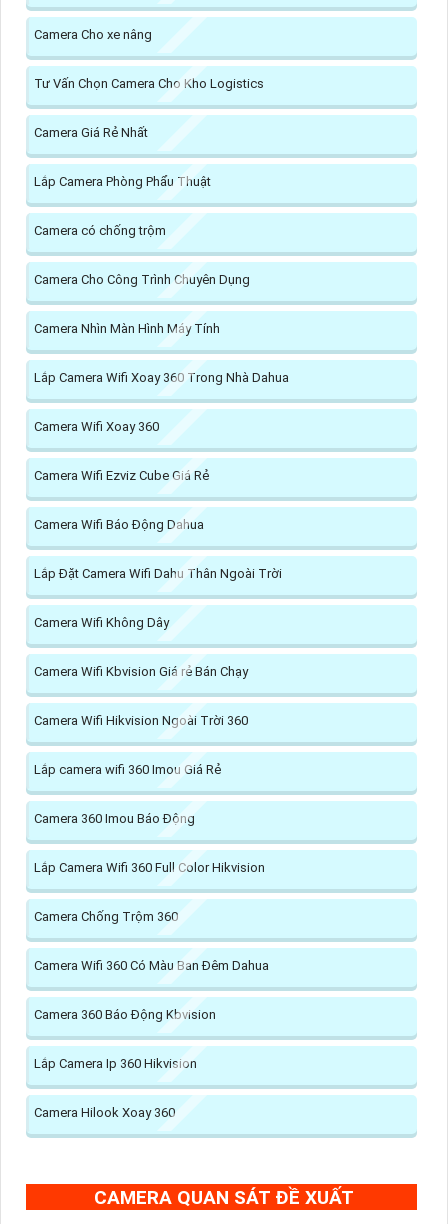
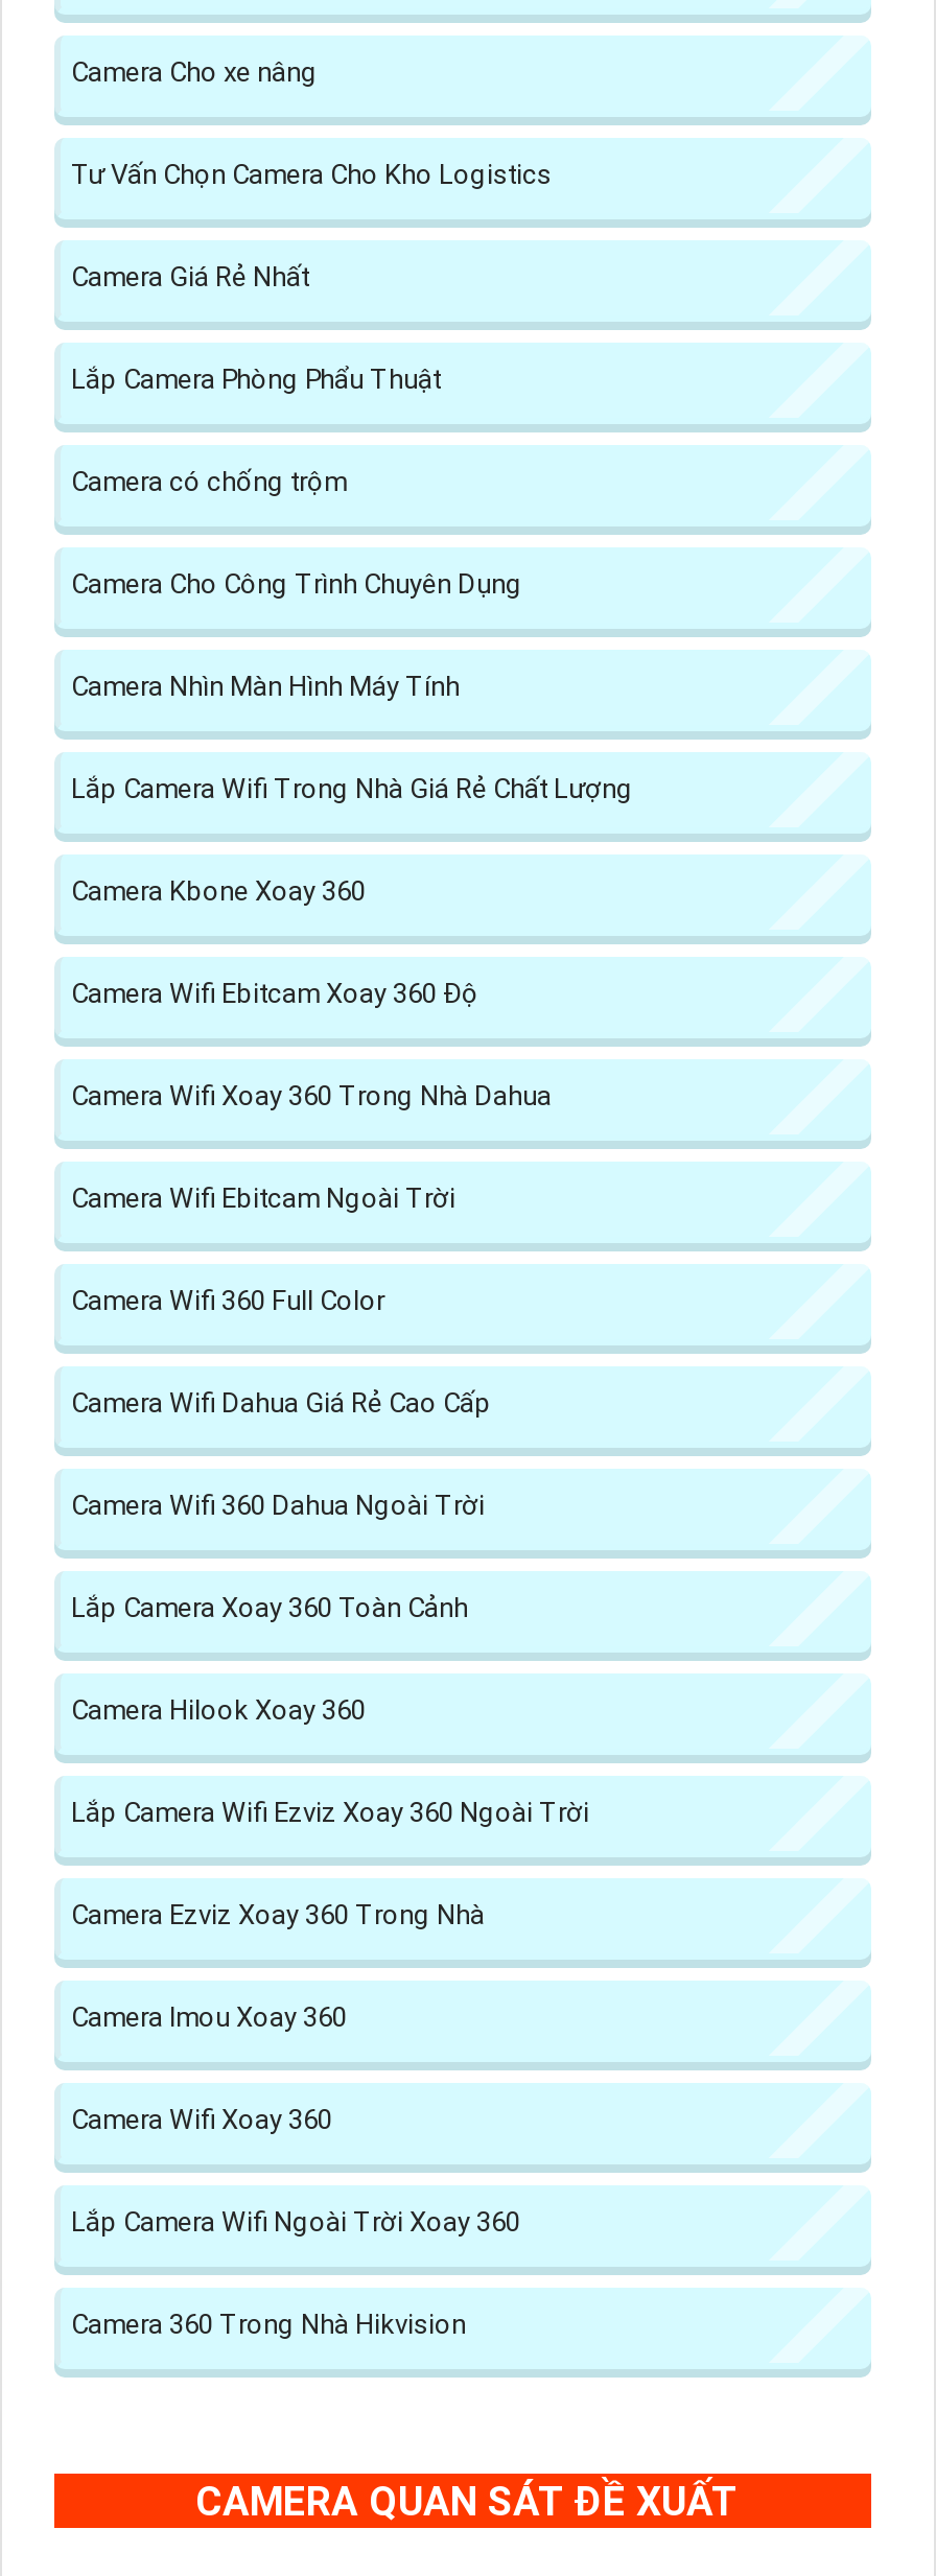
- Lắp Camera Wifi Xoay 360 Trong Nhà Dahua
+ Lắp Camera Wifi Trong Nhà Giá Rẻ Chất Lượng
+ Camera Kbone Xoay 360
+ Camera Wifi Ebitcam Xoay 360 Độ
+ Camera Wifi Xoay 360 Trong Nhà Dahua
+ Camera Wifi Ebitcam Ngoài Trời
+ Camera Wifi 360 Full Color
+ Camera Wifi Dahua Giá Rẻ Cao Cấp
+ Camera Wifi 360 Dahua Ngoài Trời
+ Lắp Camera Xoay 360 Toàn Cảnh
+ Lắp Camera Wifi Ezviz Xoay 360 Ngoài Trời
+ Camera Ezviz Xoay 360 Trong Nhà
+ Camera Imou Xoay 360

moved down: Camera Wifi Xoay 360

- Camera Wifi Ezviz Cube Giá Rẻ
- Camera Wifi Báo Động Dahua
- Lắp Đặt Camera Wifi Dahu Thân Ngoài Trời
- Camera Wifi Không Dây
- Camera Wifi Kbvision Giá rẻ Bán Chạy
- Camera Wifi Hikvision Ngoài Trời 360
- Lắp camera wifi 360 Imou Giá Rẻ
- Camera 360 Imou Báo Động
- Lắp Camera Wifi 360 Full Color Hikvision
- Camera Chống Trộm 360
- Camera Wifi 360 Có Màu Ban Đêm Dahua
- Camera 360 Báo Động Kbvision
- Lắp Camera Ip 360 Hikvision
+ Lắp Camera Wifi Ngoài Trời Xoay 360
+ Camera 360 Trong Nhà Hikvision

moved up: Camera Hilook Xoay 360
